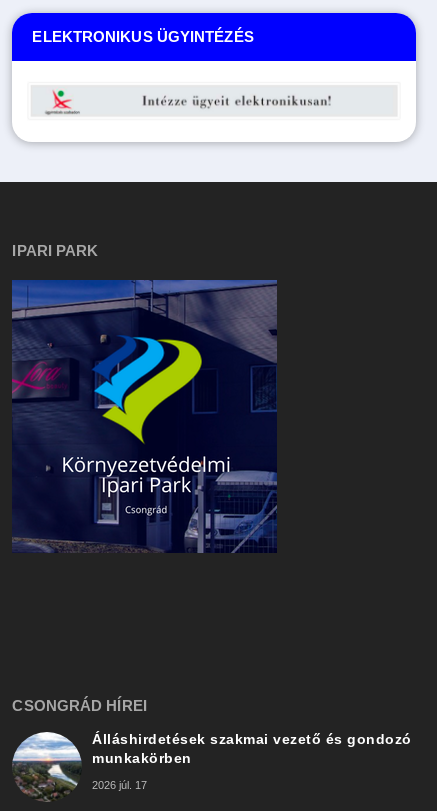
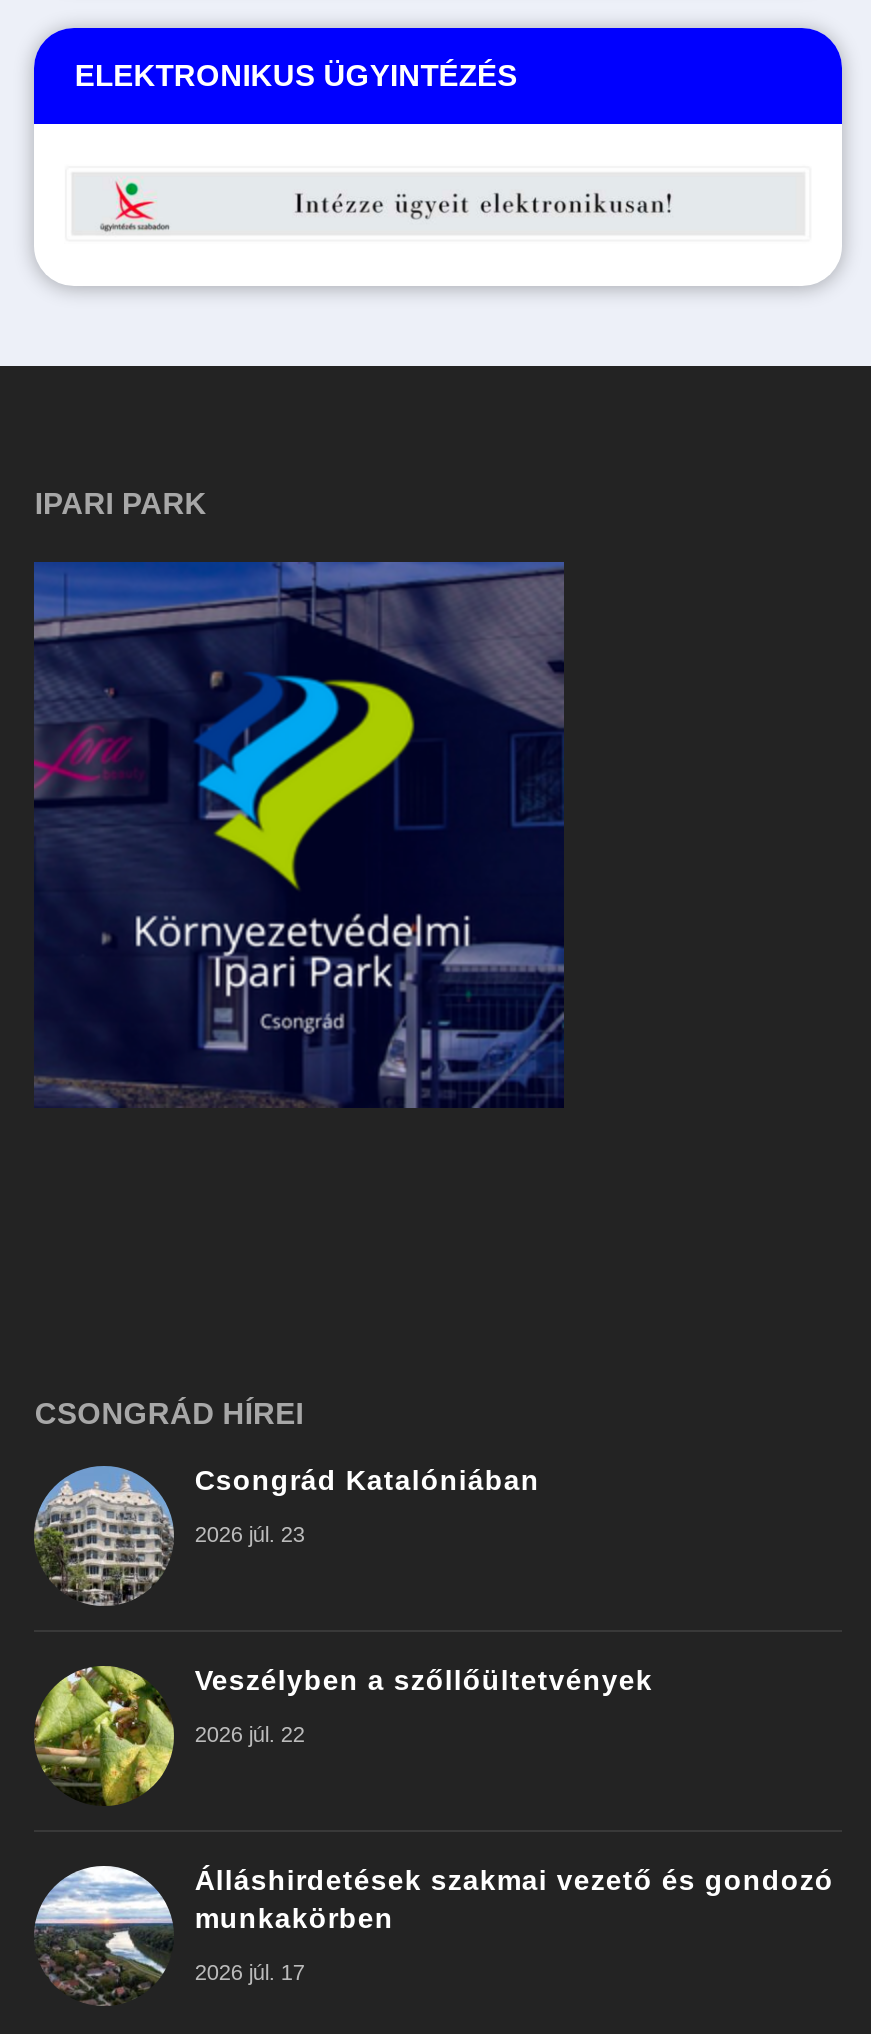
+ [image]
+ Csongrád Katalóniában
+ 2026 júl. 23

+ [image]
+ Veszélyben a szőllőültetvények
+ 2026 júl. 22
